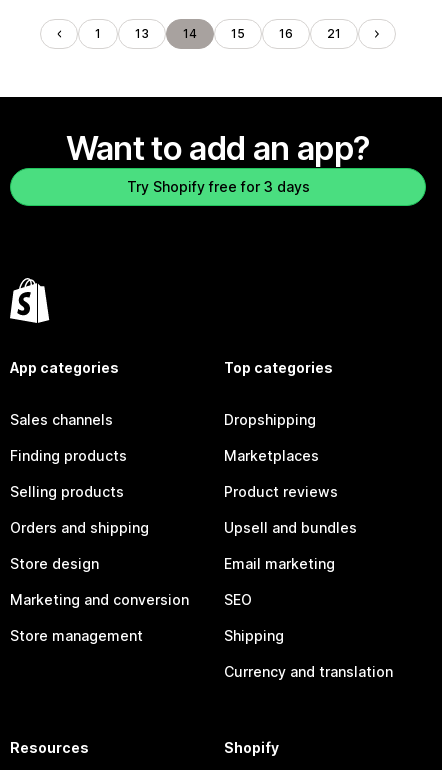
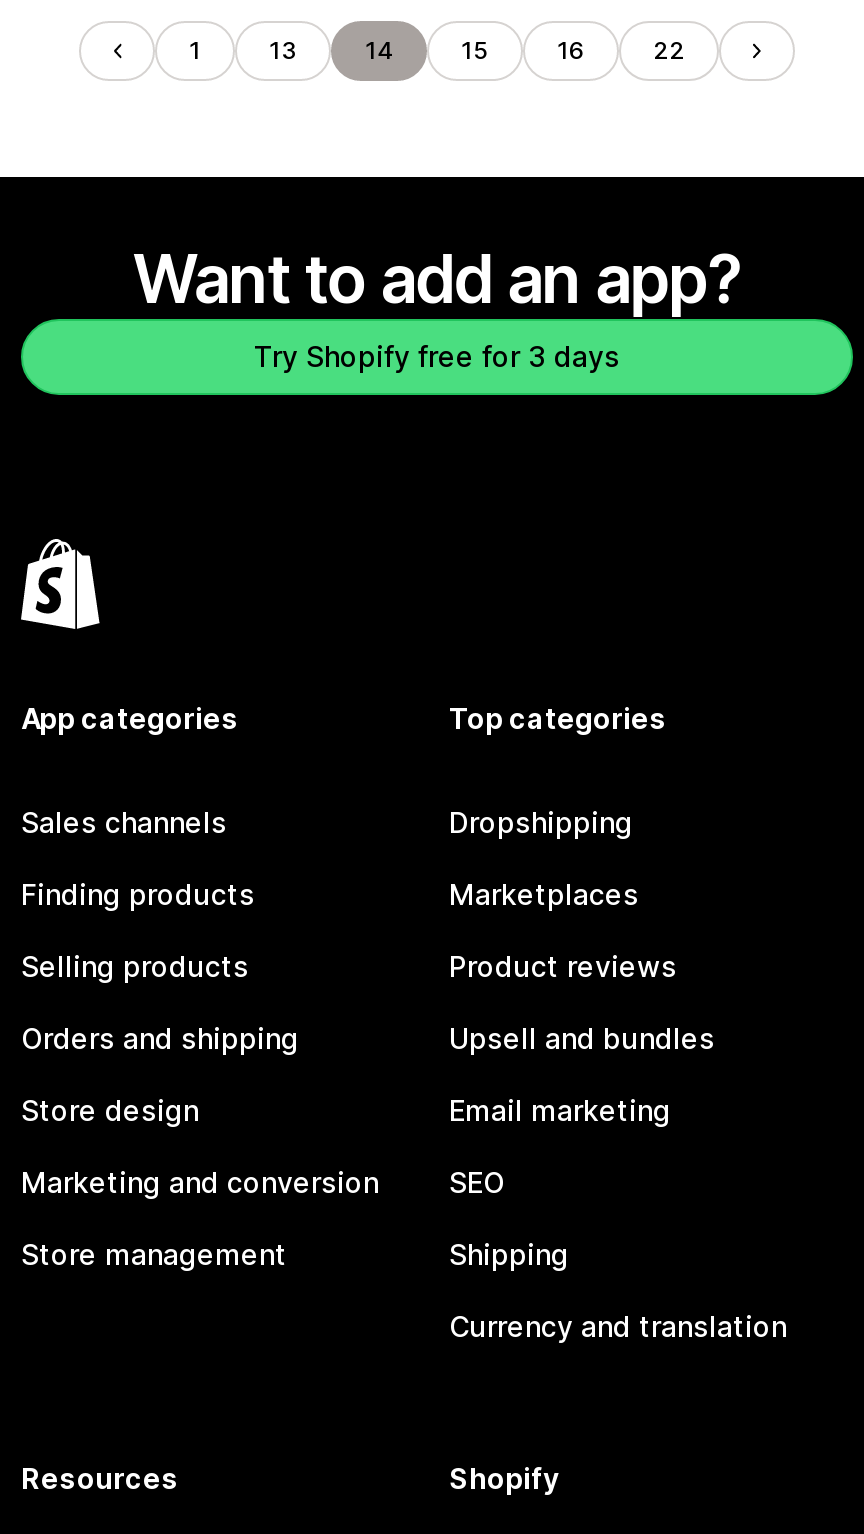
- 21
+ 22
